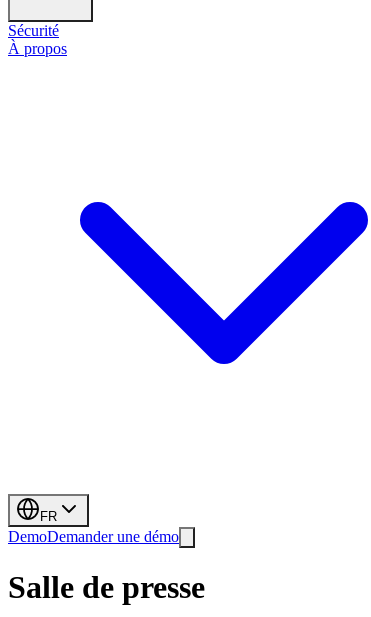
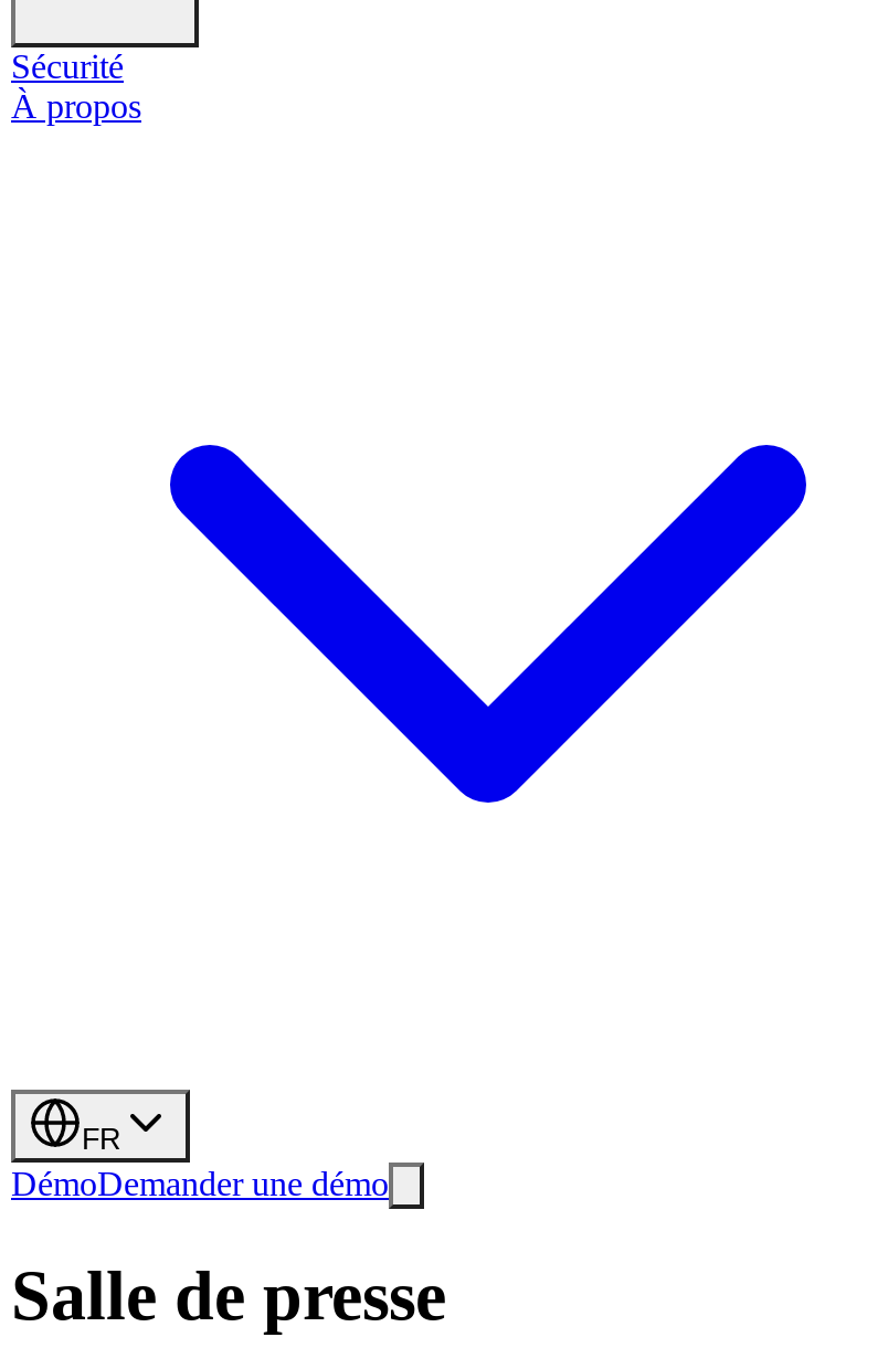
- DemoDemander une démo
+ DémoDemander une démo
